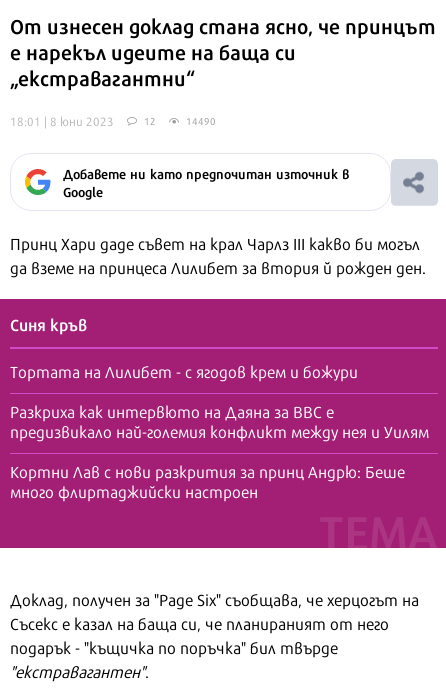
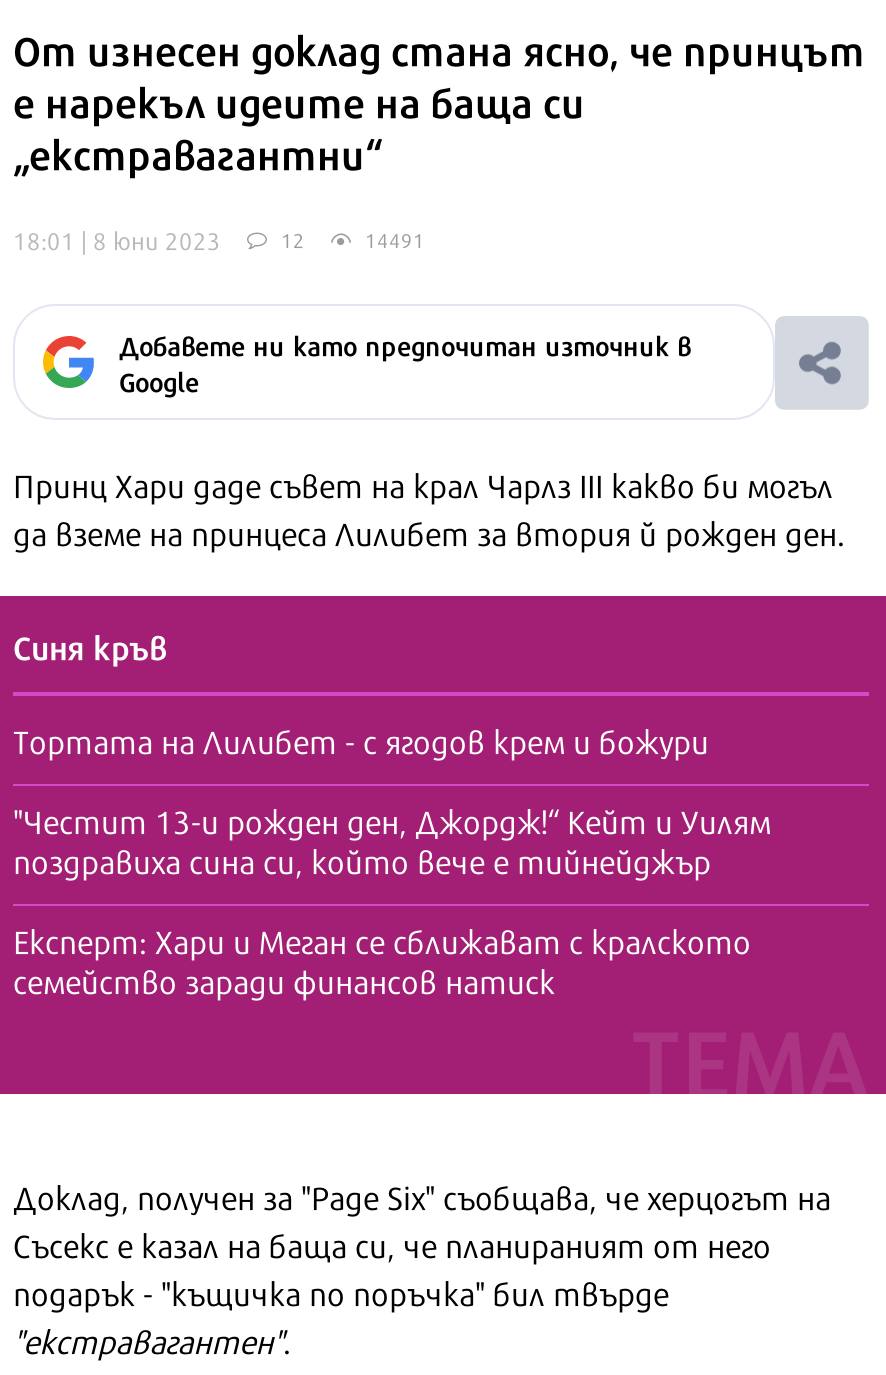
- 14490
+ 14491

- Разкриха как интервюто на Даяна за BBC е
- предизвикало най-големия конфликт между нея и Уилям
+ "Честит 13-и рожден ден, Джордж!“ Кейт и Уилям
+ поздравиха сина си, който вече е тийнейджър

- Кортни Лав с нови разкрития за принц Андрю: Беше
- много флиртаджийски настроен
+ Експерт: Хари и Меган се сближават с кралското
+ семейство заради финансов натиск
